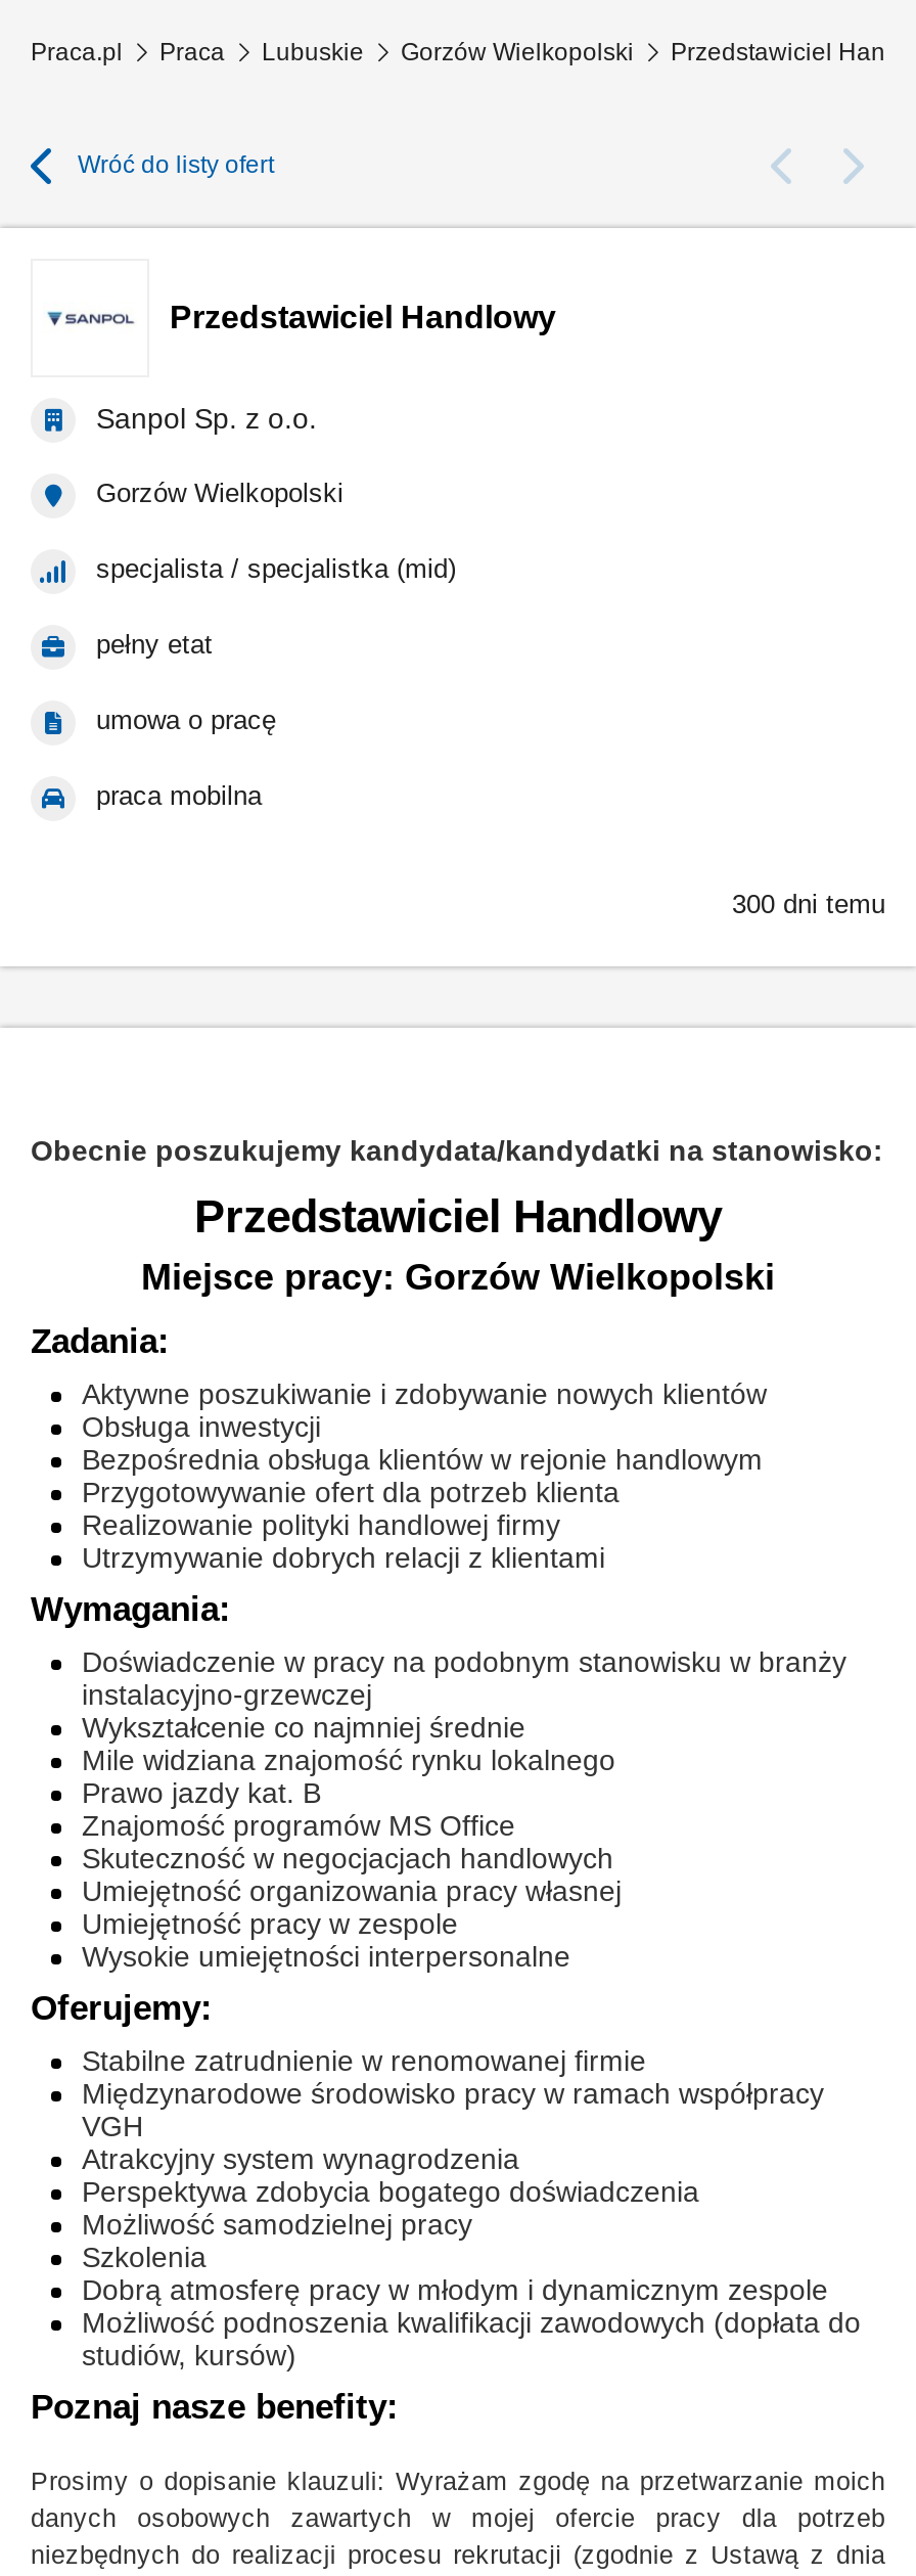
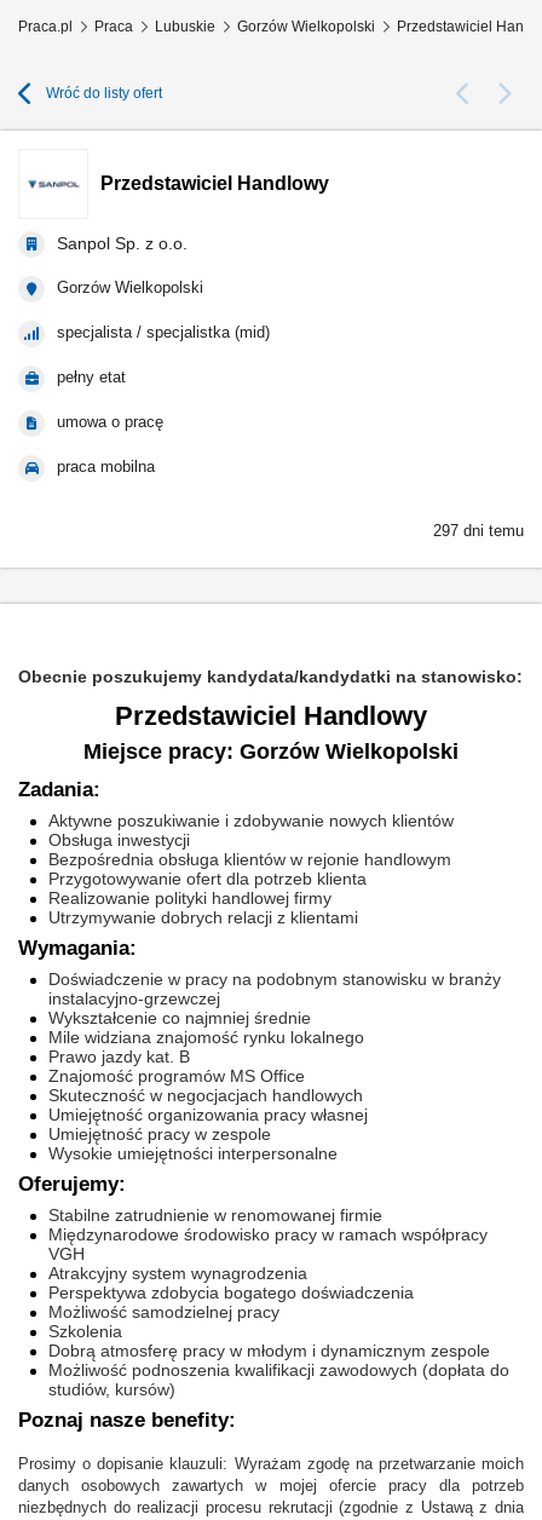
- 300 dni temu
+ 297 dni temu
